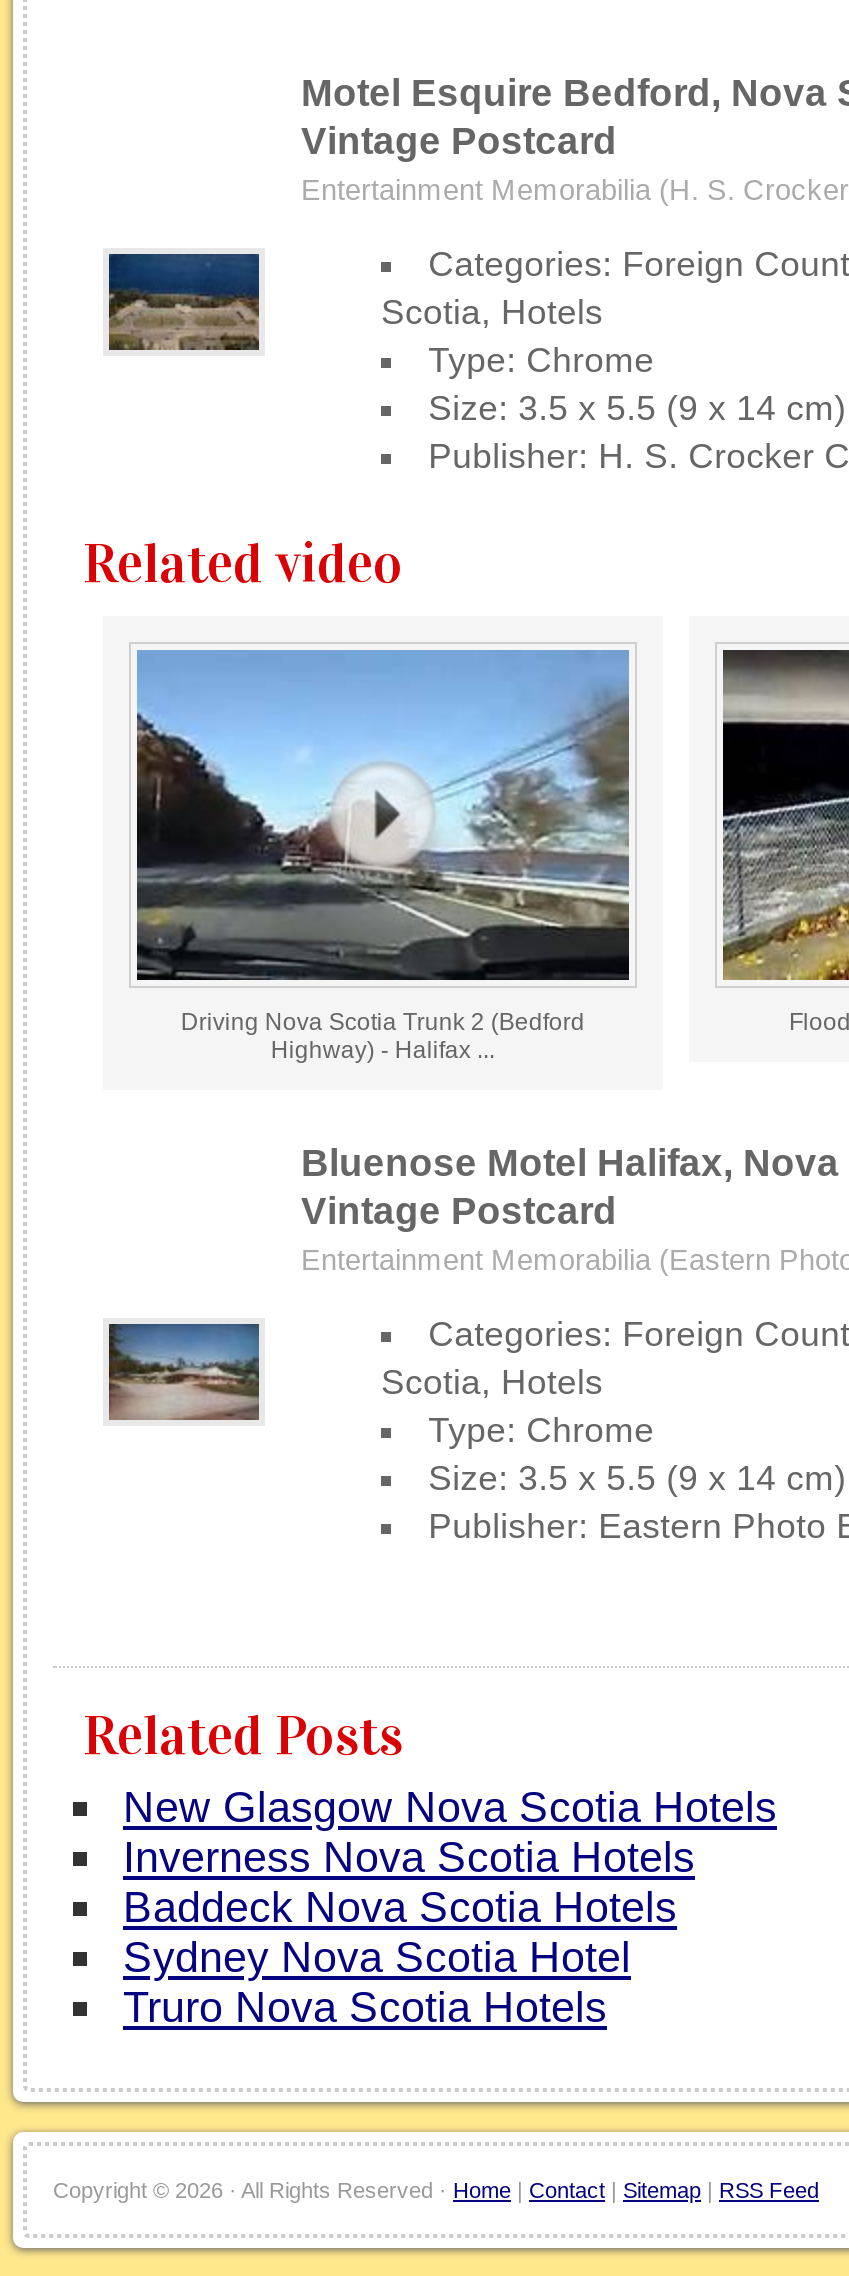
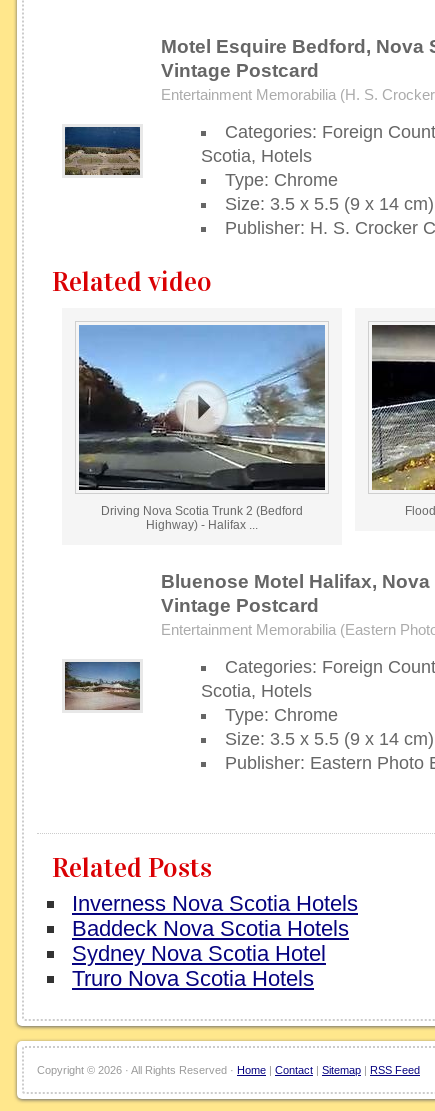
- New Glasgow Nova Scotia Hotels
